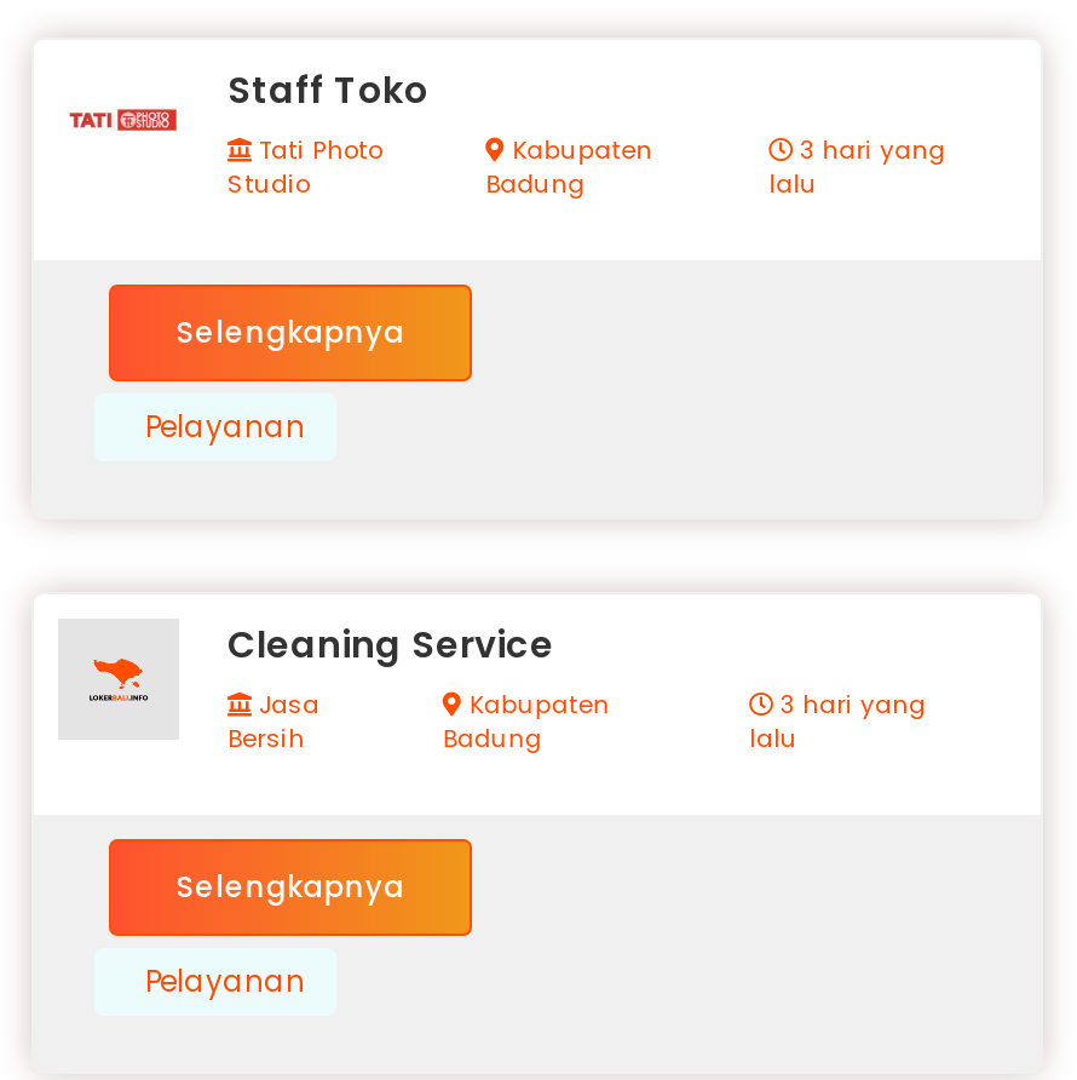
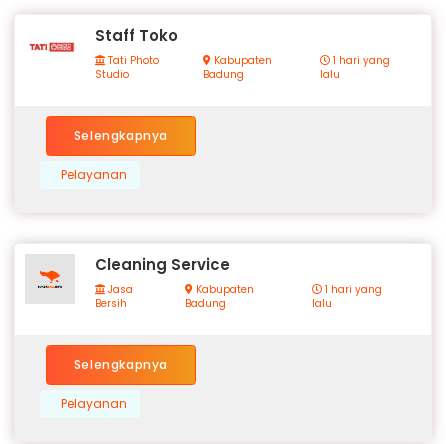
- 3 hari yang
+ 1 hari yang

- 3 hari yang
+ 1 hari yang
